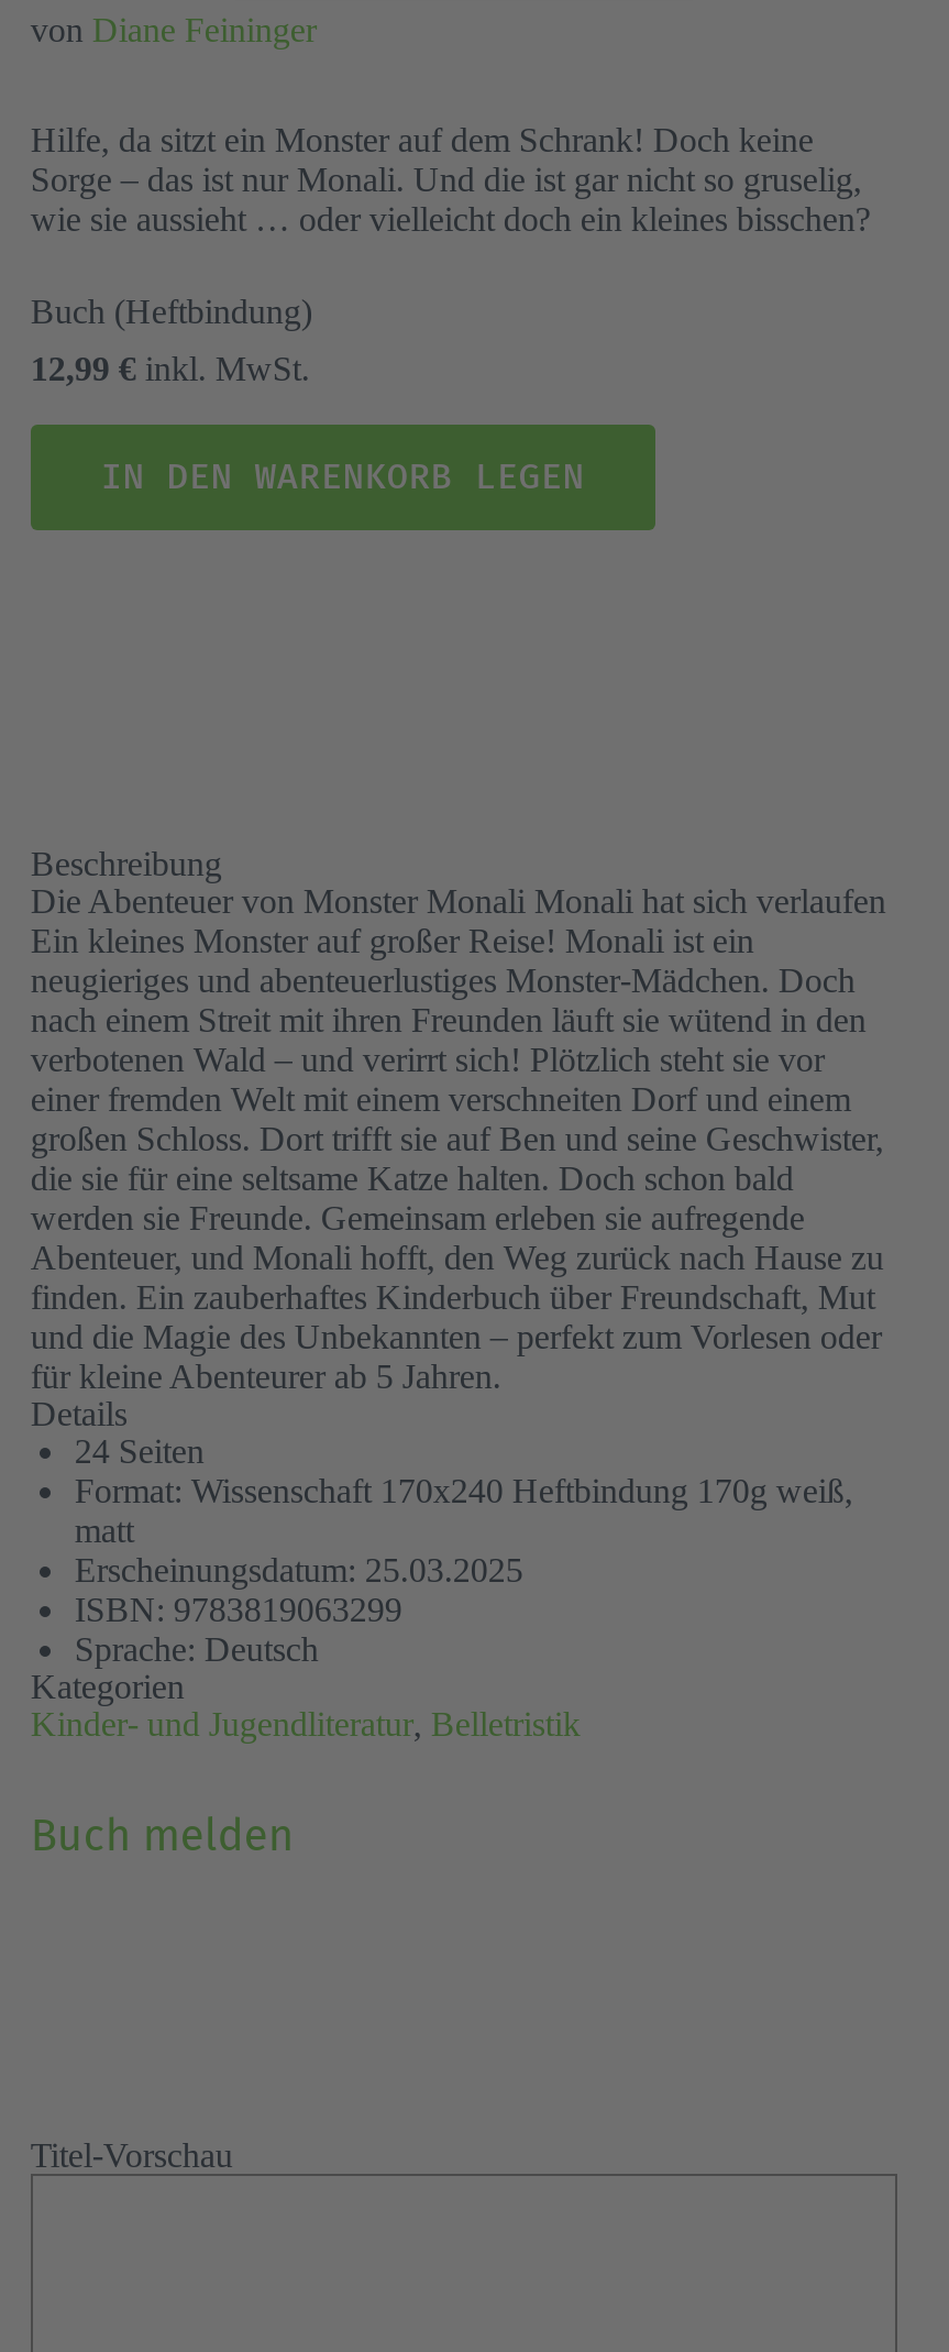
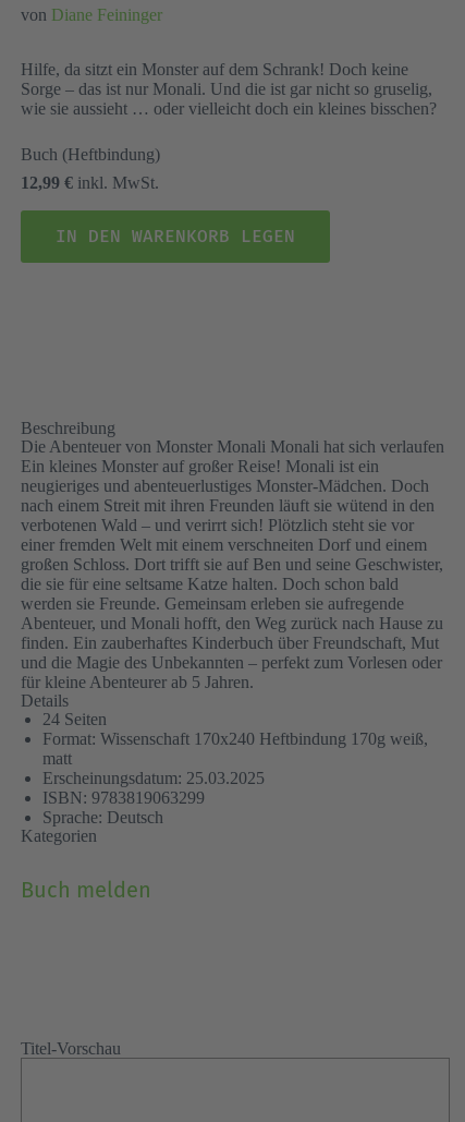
- Kinder- und Jugendliteratur, Belletristik
